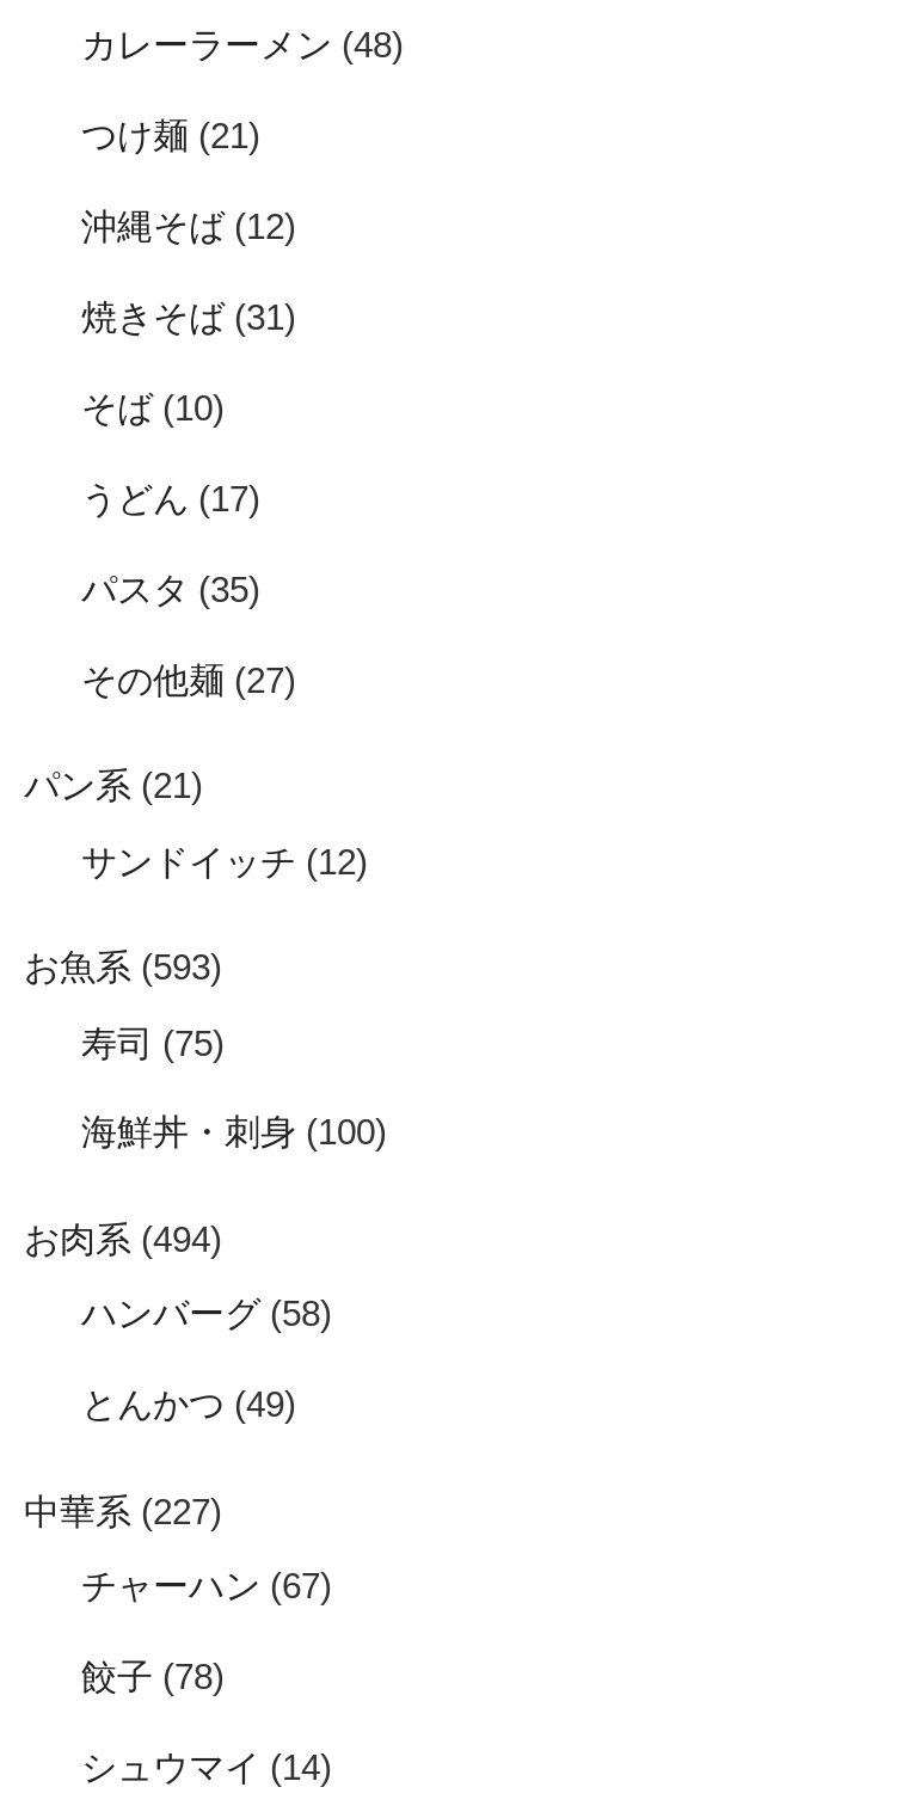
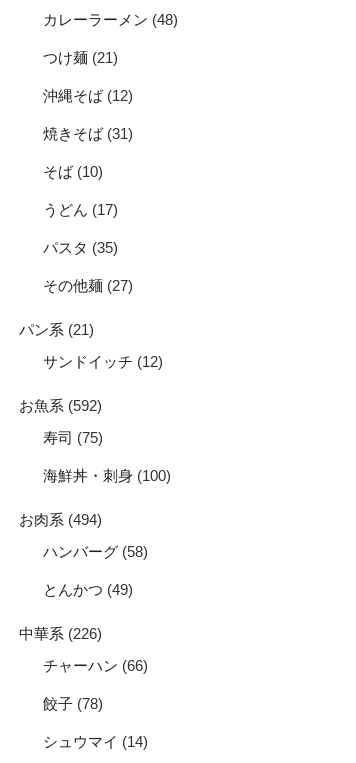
- お魚系(593)
+ お魚系(592)

- 中華系(227)
+ 中華系(226)

- チャーハン(67)
+ チャーハン(66)
